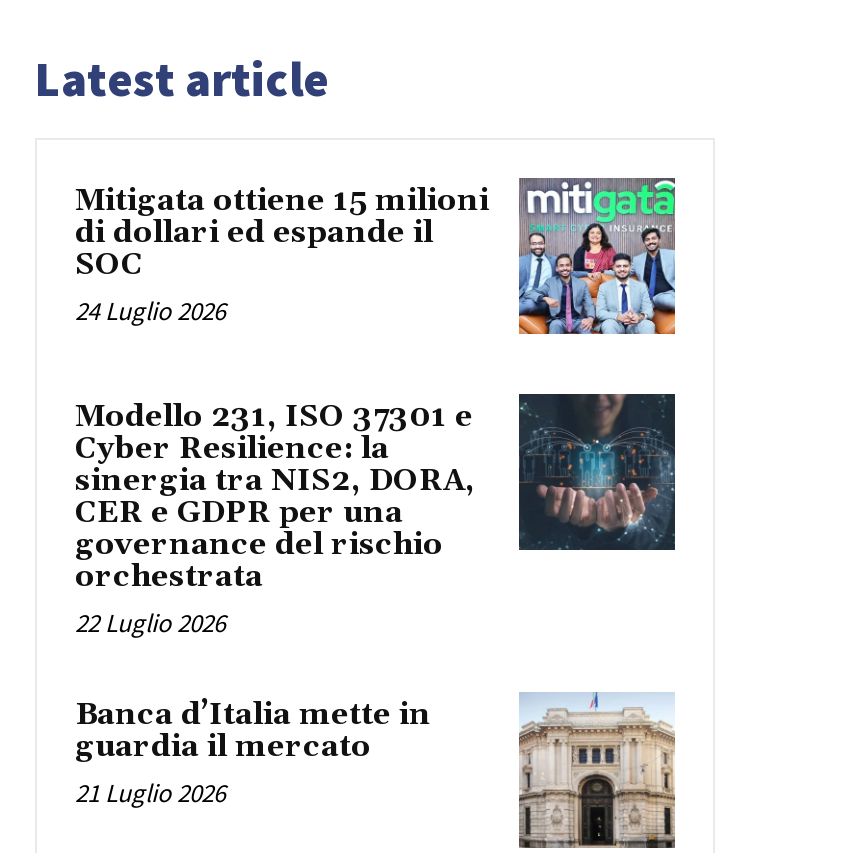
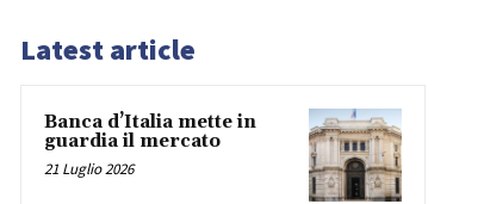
- [image]
- Mitigata ottiene 15 milioni
- di dollari ed espande il
- SOC
- 24 Luglio 2026
- Modello 231, ISO 37301 e
- Cyber Resilience: la
- sinergia tra NIS2, DORA,
- CER e GDPR per una
- governance del rischio
- orchestrata
- 22 Luglio 2026

- [image]
